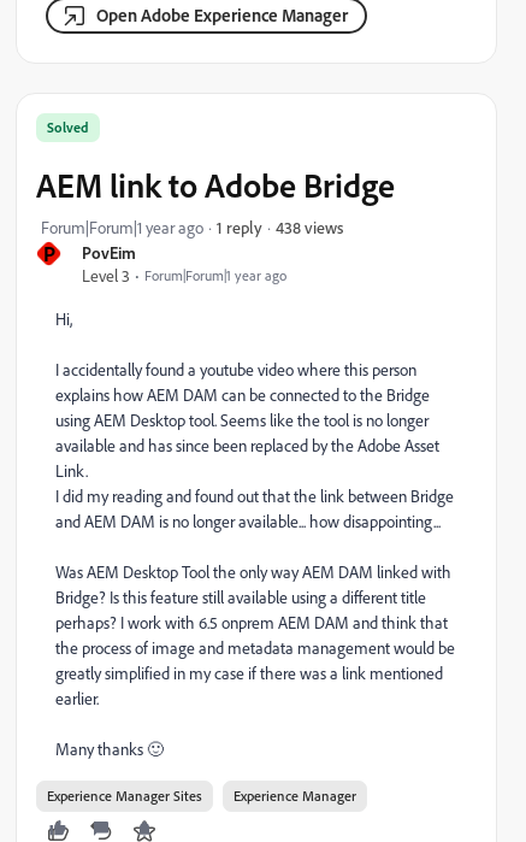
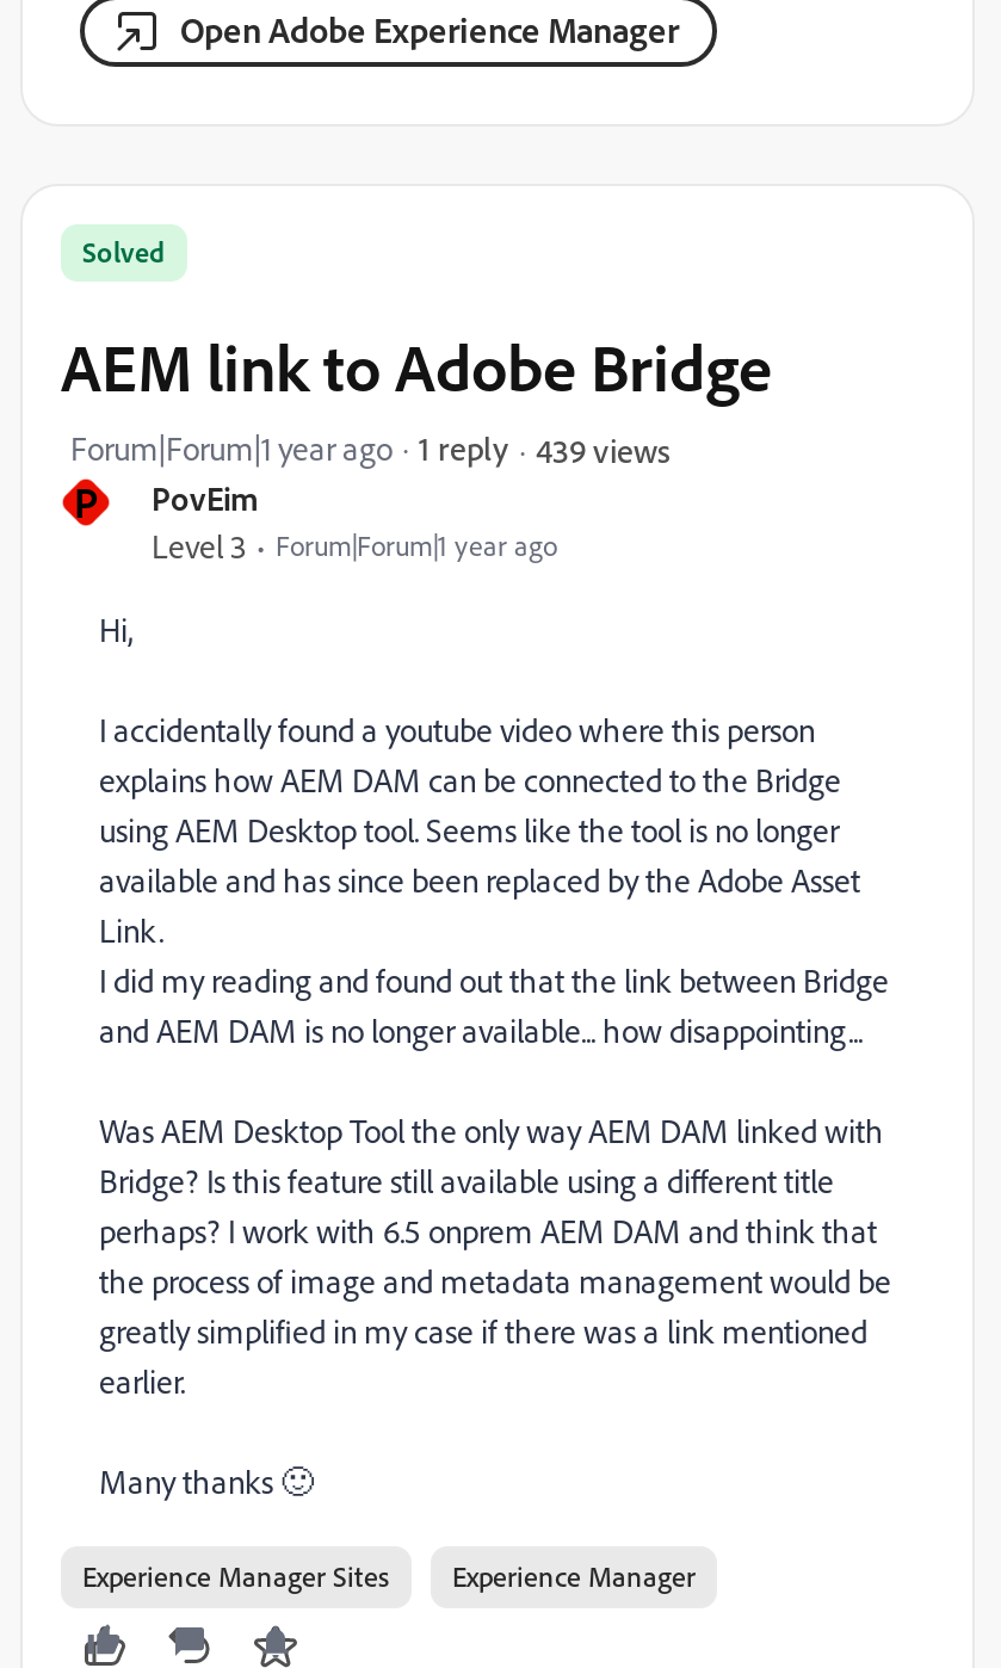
- 438 views
+ 439 views
